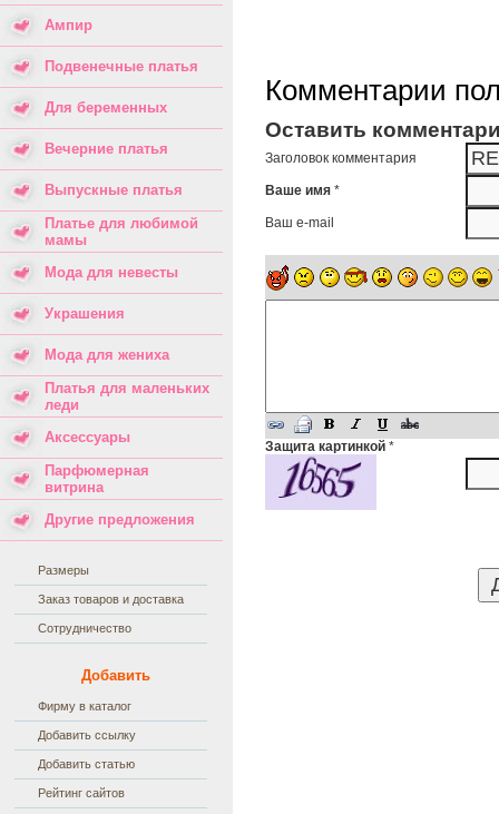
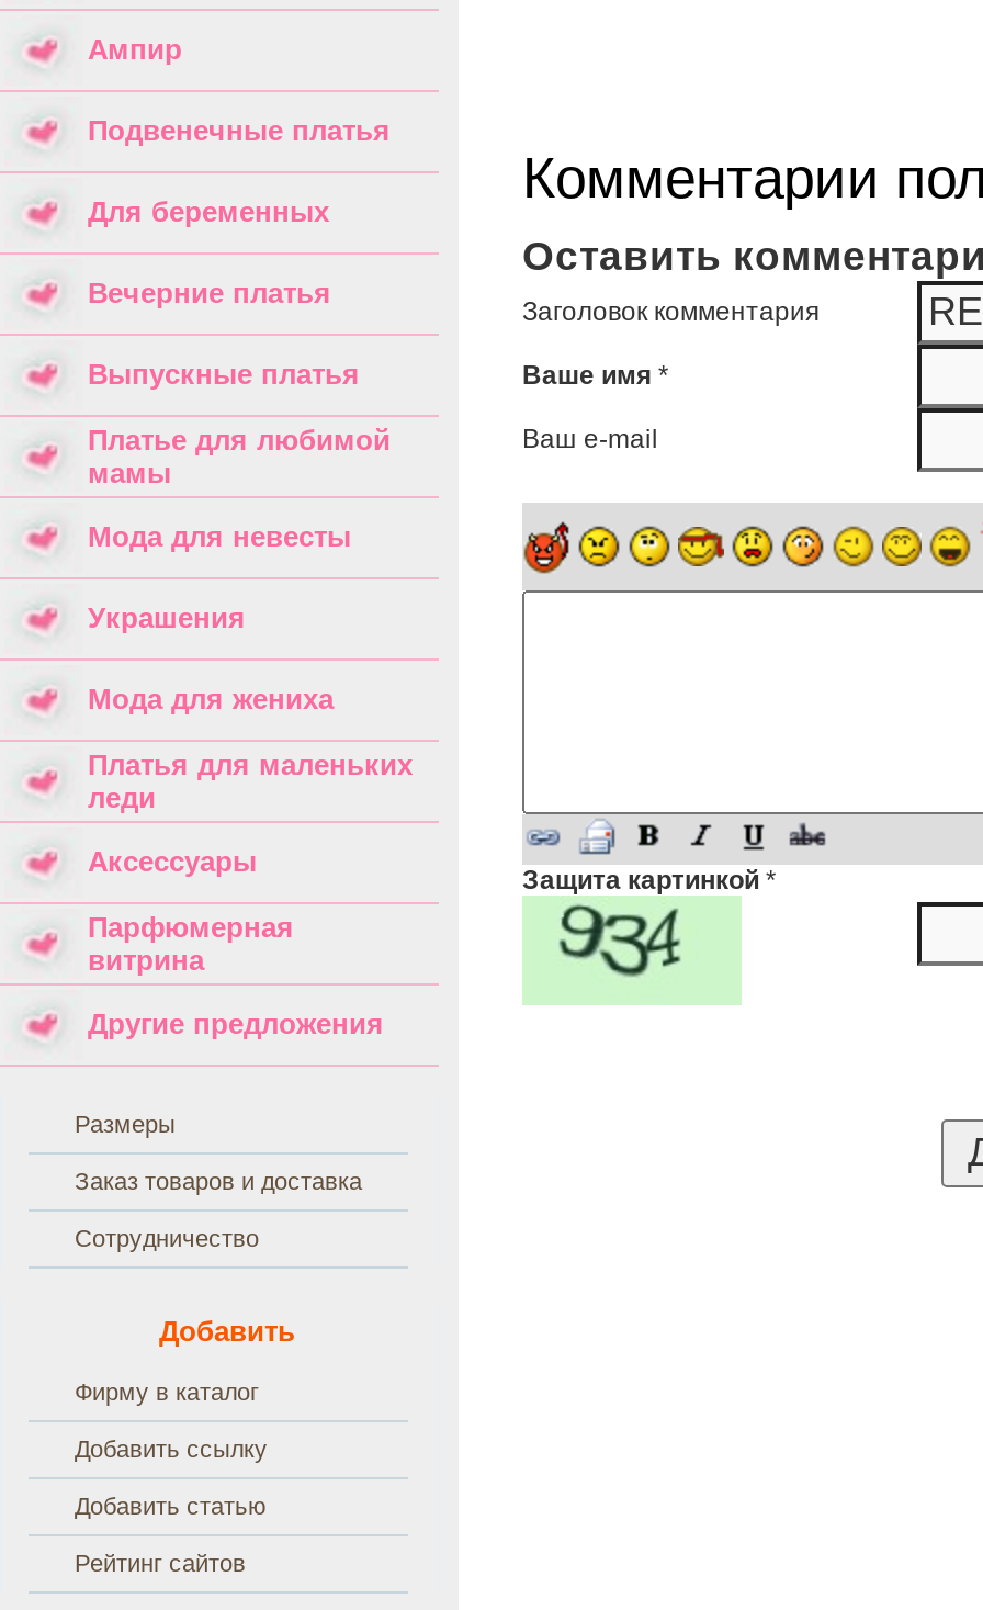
- [image]
+ [image]
